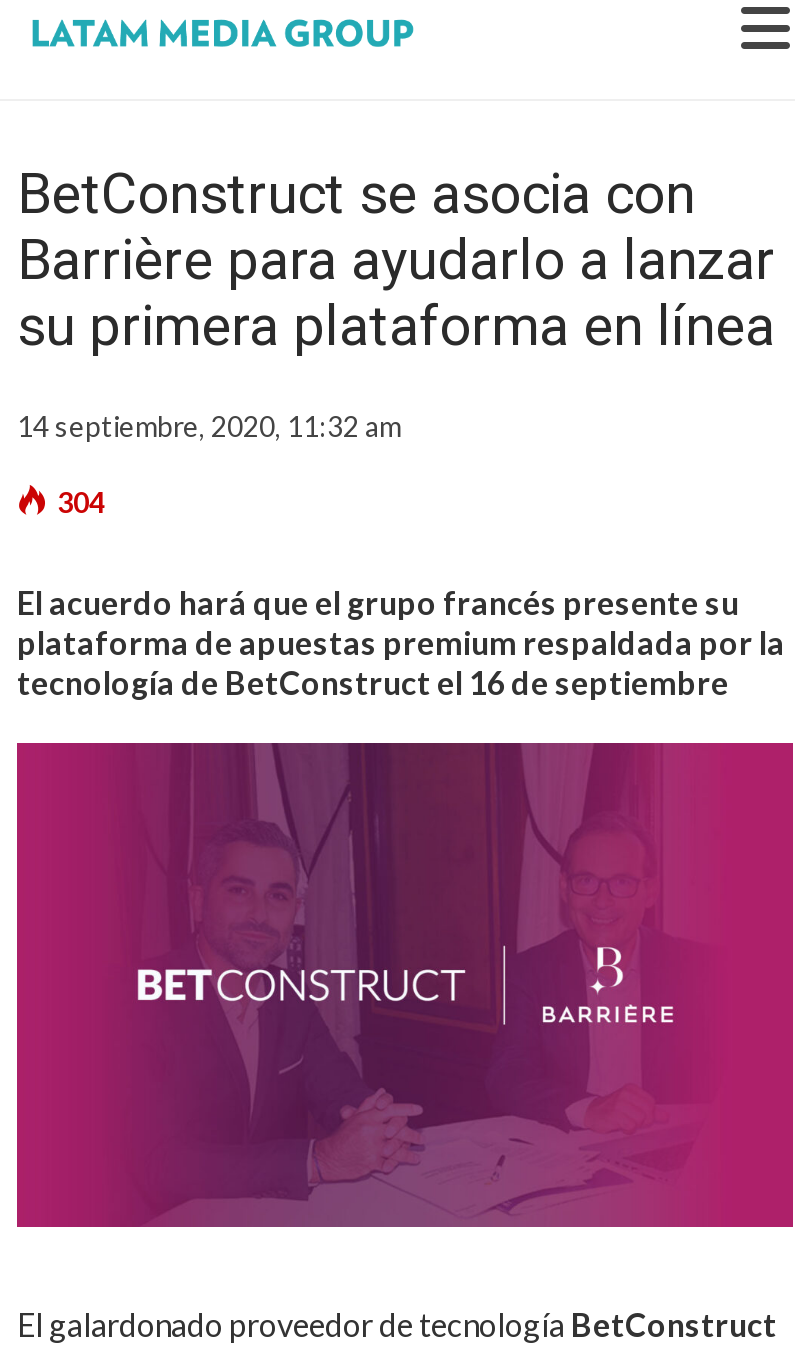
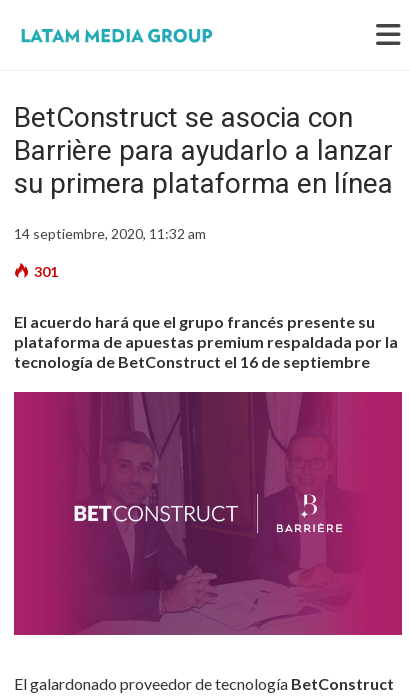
- 304
+ 301
